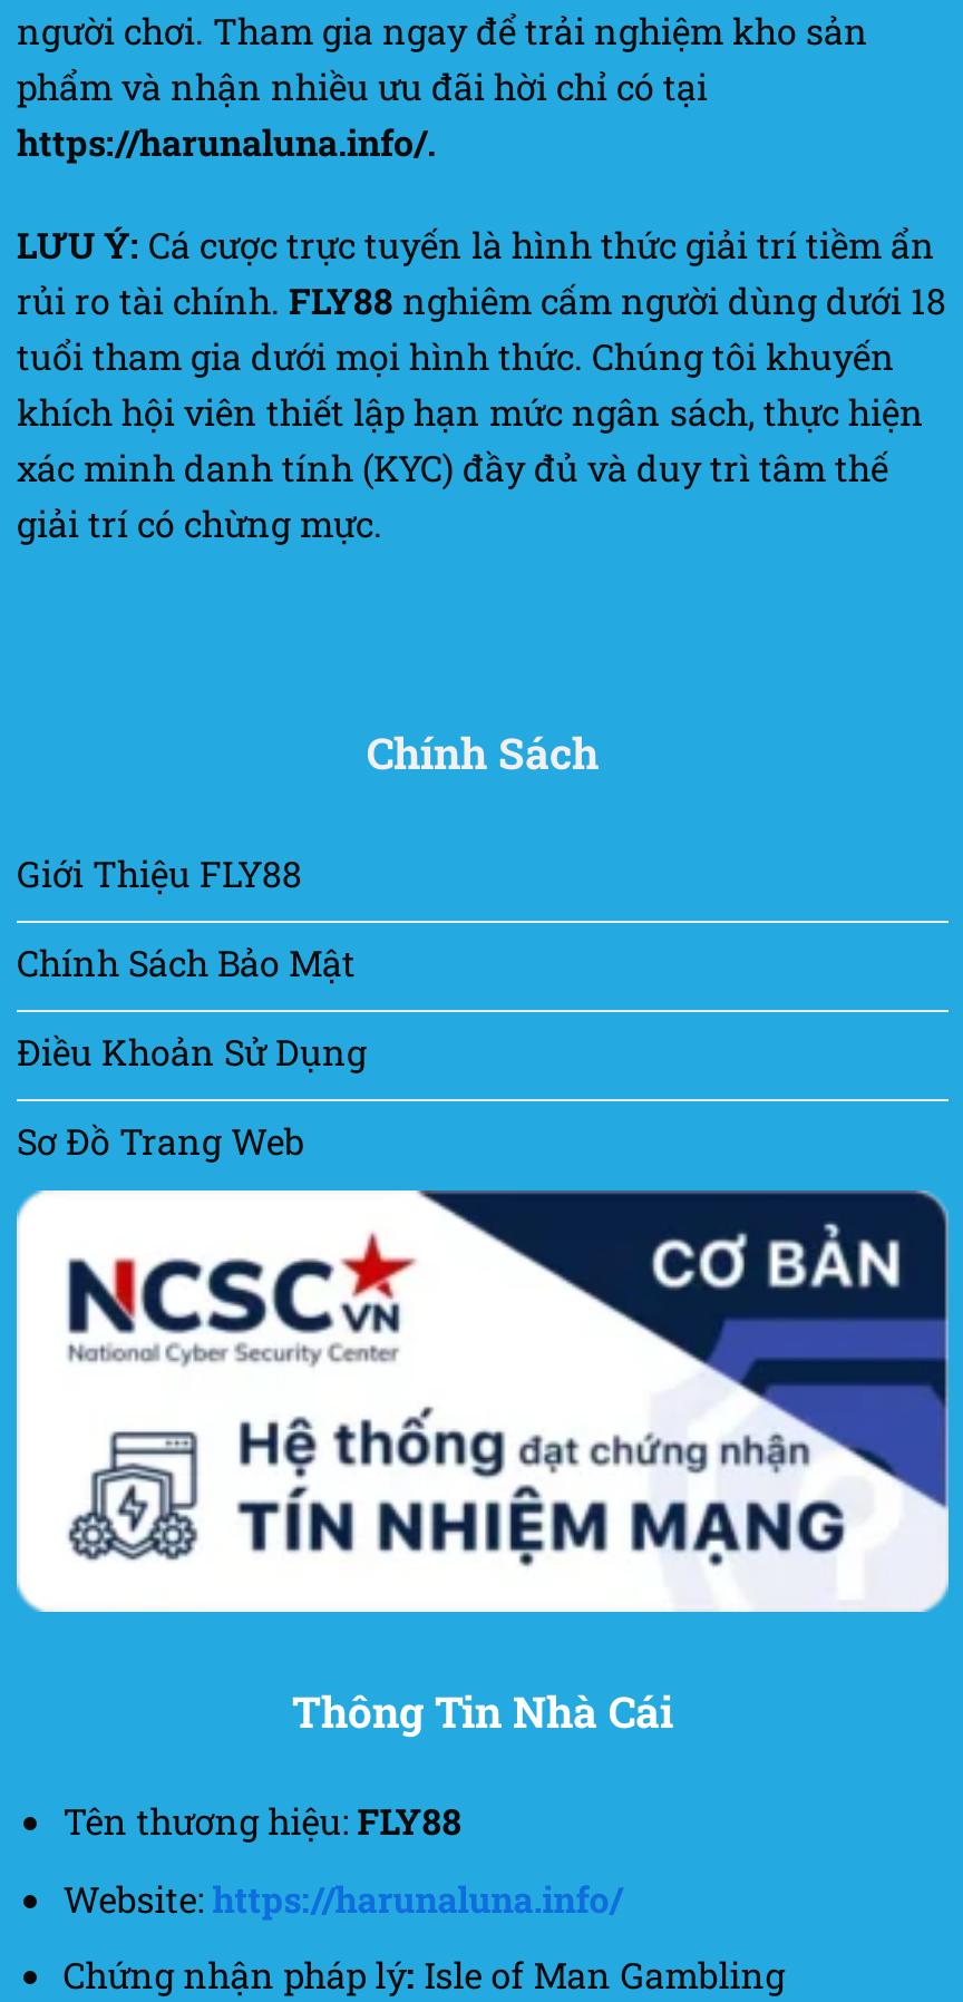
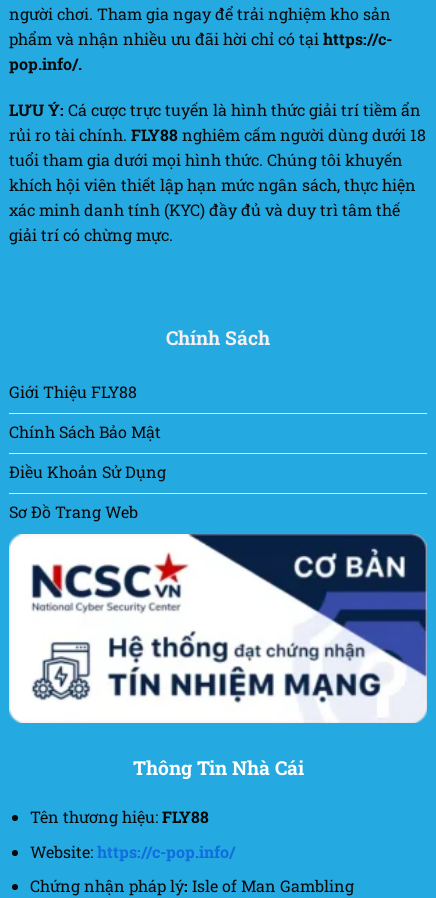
- phẩm và nhận nhiều ưu đãi hời chỉ có tại
- https://harunaluna.info/.
+ phẩm và nhận nhiều ưu đãi hời chỉ có tại https://c-
+ pop.info/.

- Website: https://harunaluna.info/
+ Website: https://c-pop.info/
